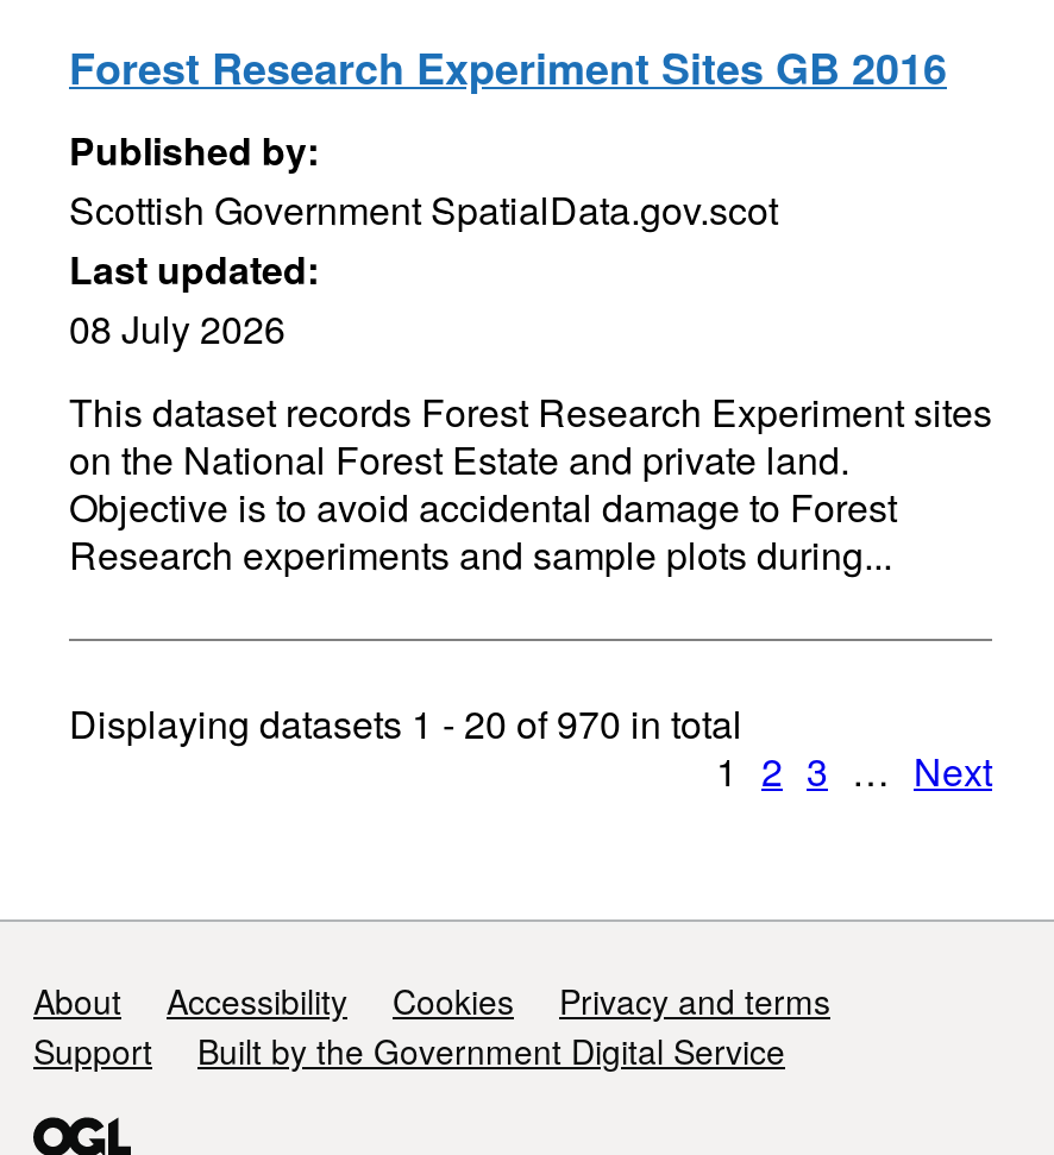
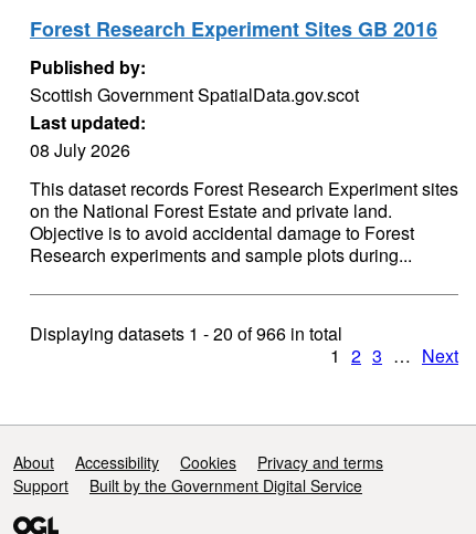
- Displaying datasets 1 - 20 of 970 in total
+ Displaying datasets 1 - 20 of 966 in total
